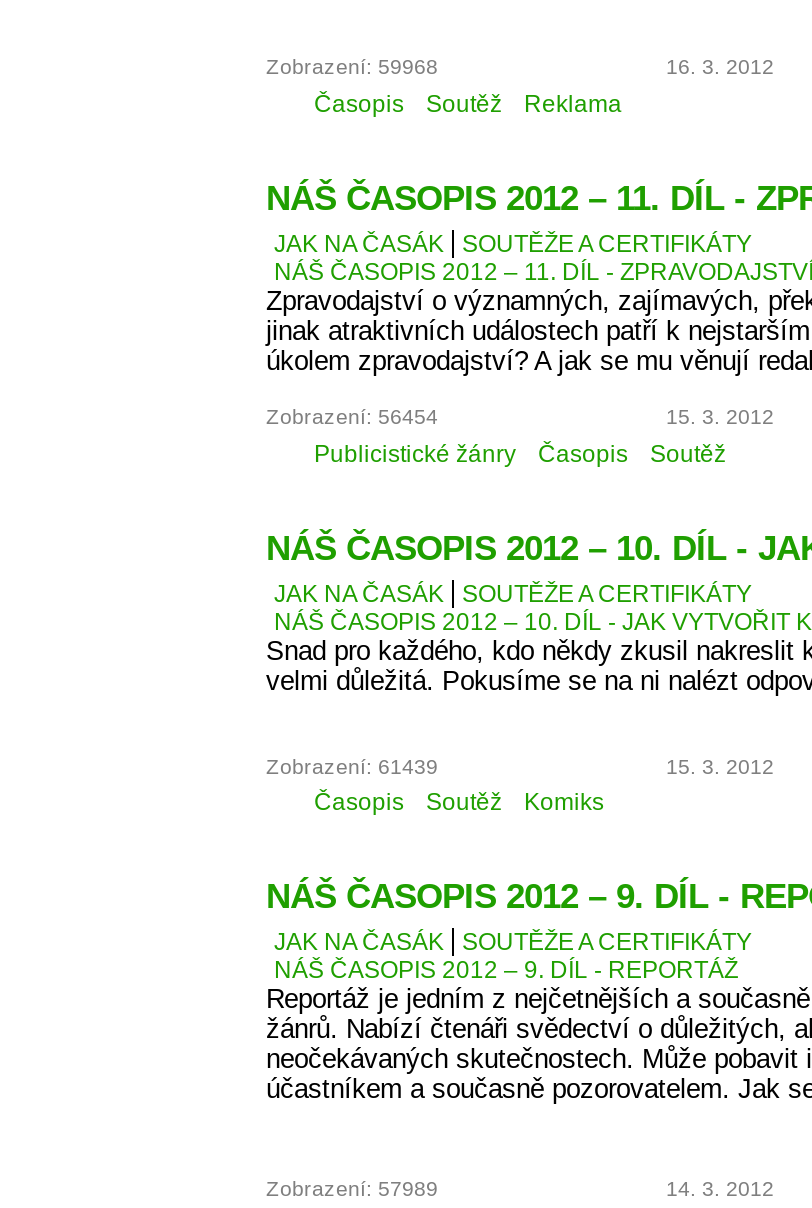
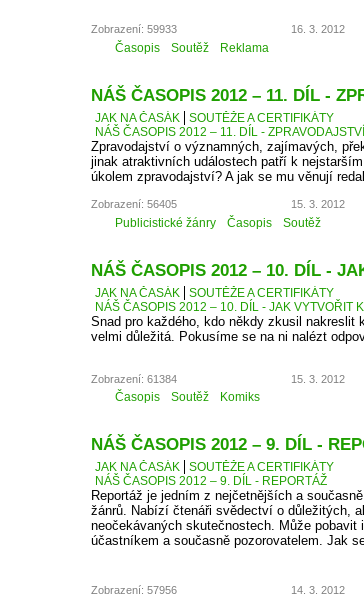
- Zobrazení: 59968
+ Zobrazení: 59933

- Zobrazení: 56454
+ Zobrazení: 56405

- Zobrazení: 61439
+ Zobrazení: 61384

- Zobrazení: 57989
+ Zobrazení: 57956
